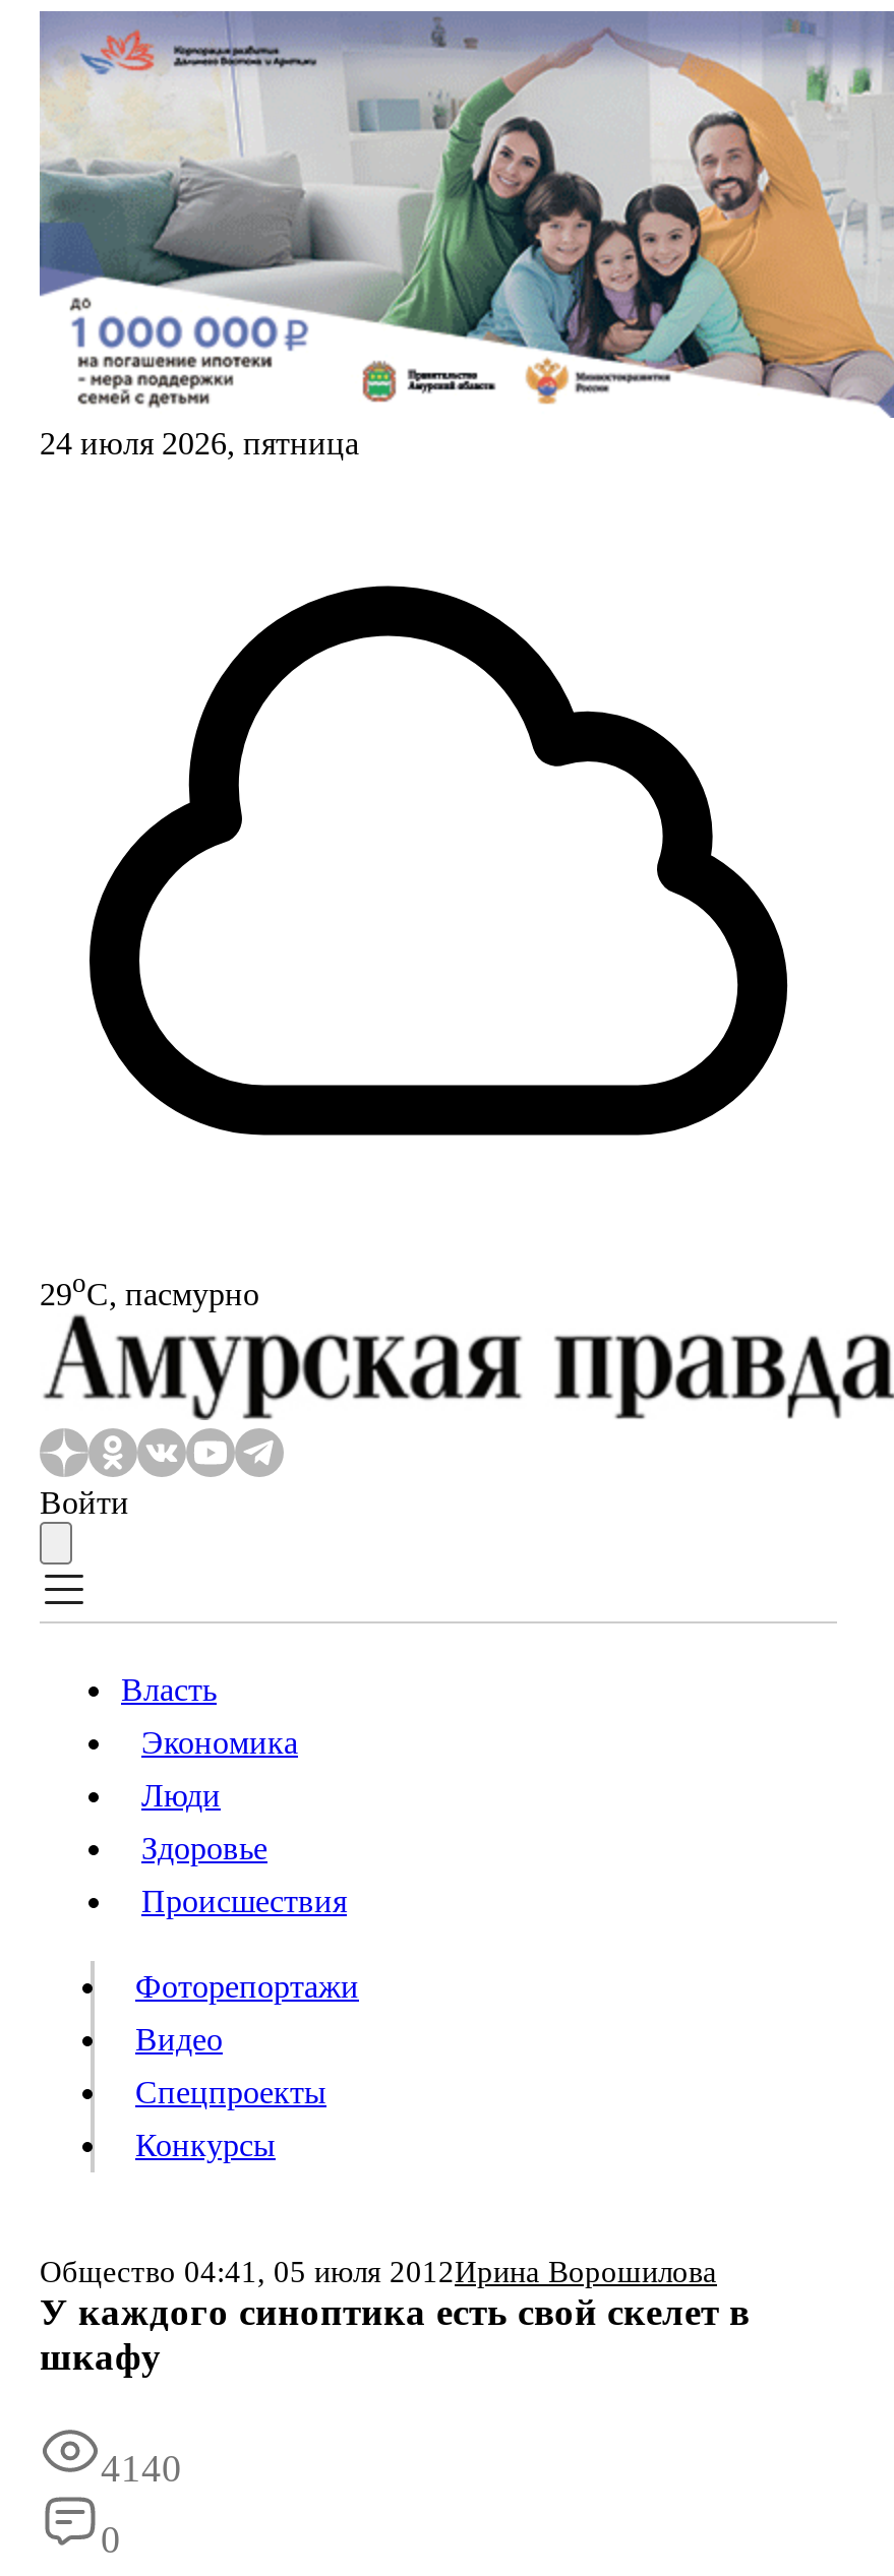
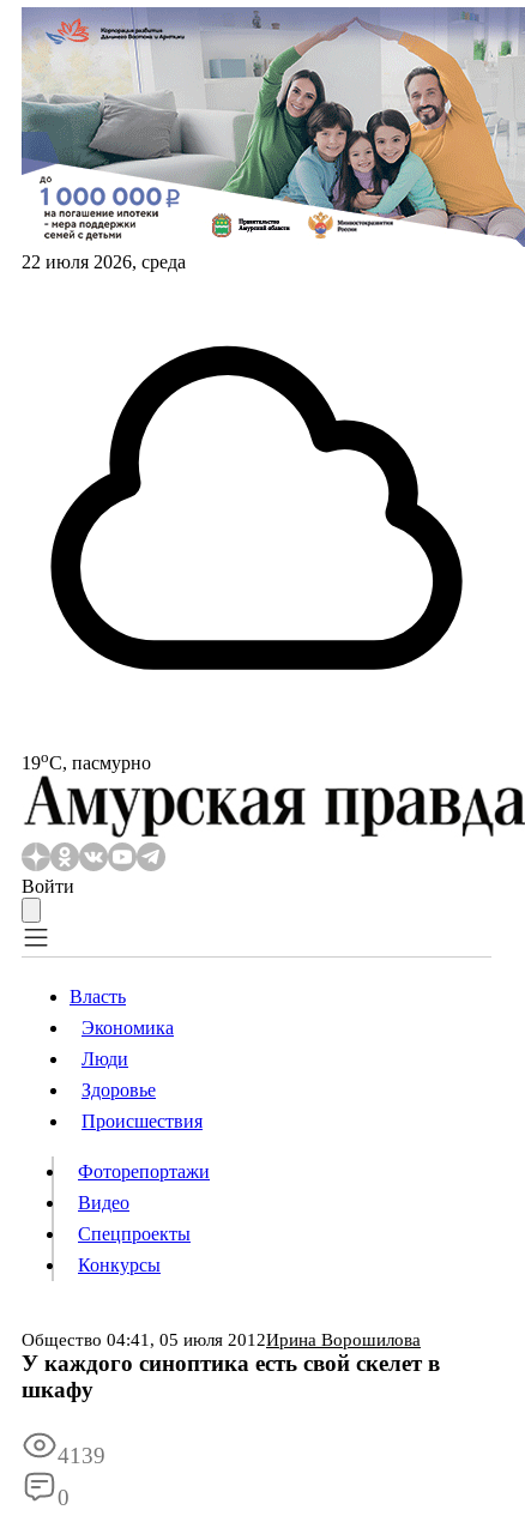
- 24 июля 2026, пятница
+ 22 июля 2026, среда

- 29oС, пасмурно
+ 19oС, пасмурно

- 4140
+ 4139
